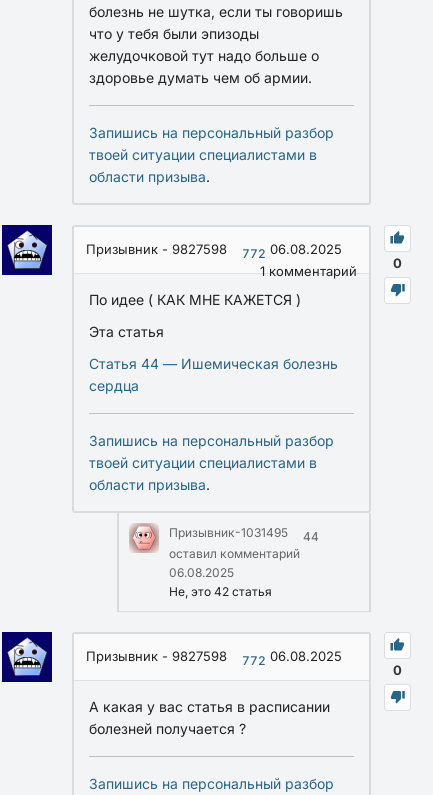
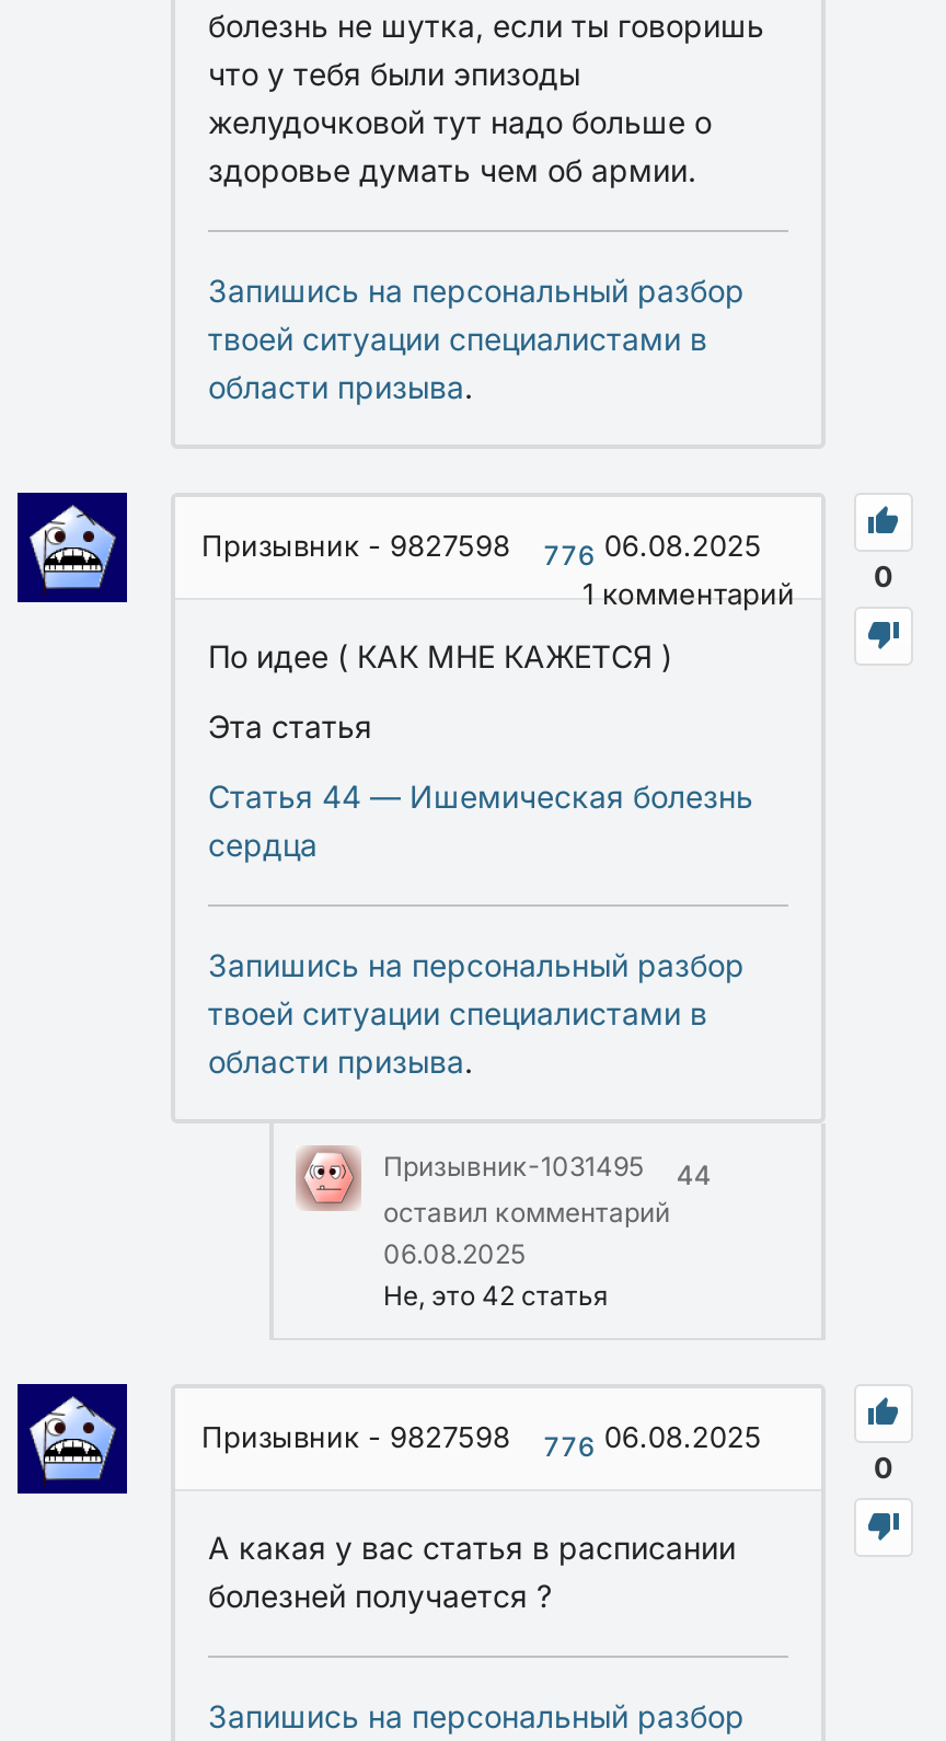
- Призывник - 9827598 772 06.08.2025
+ Призывник - 9827598 776 06.08.2025

- Призывник - 9827598 772 06.08.2025
+ Призывник - 9827598 776 06.08.2025
